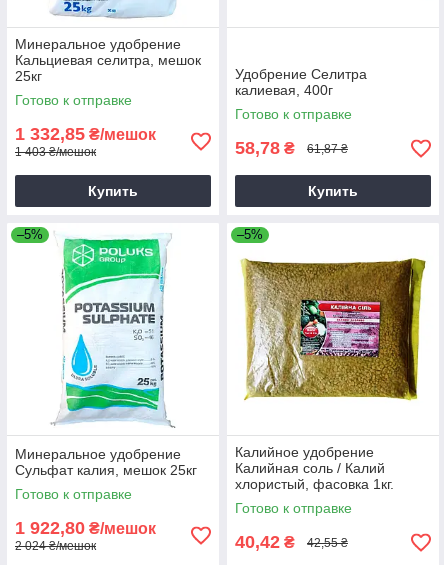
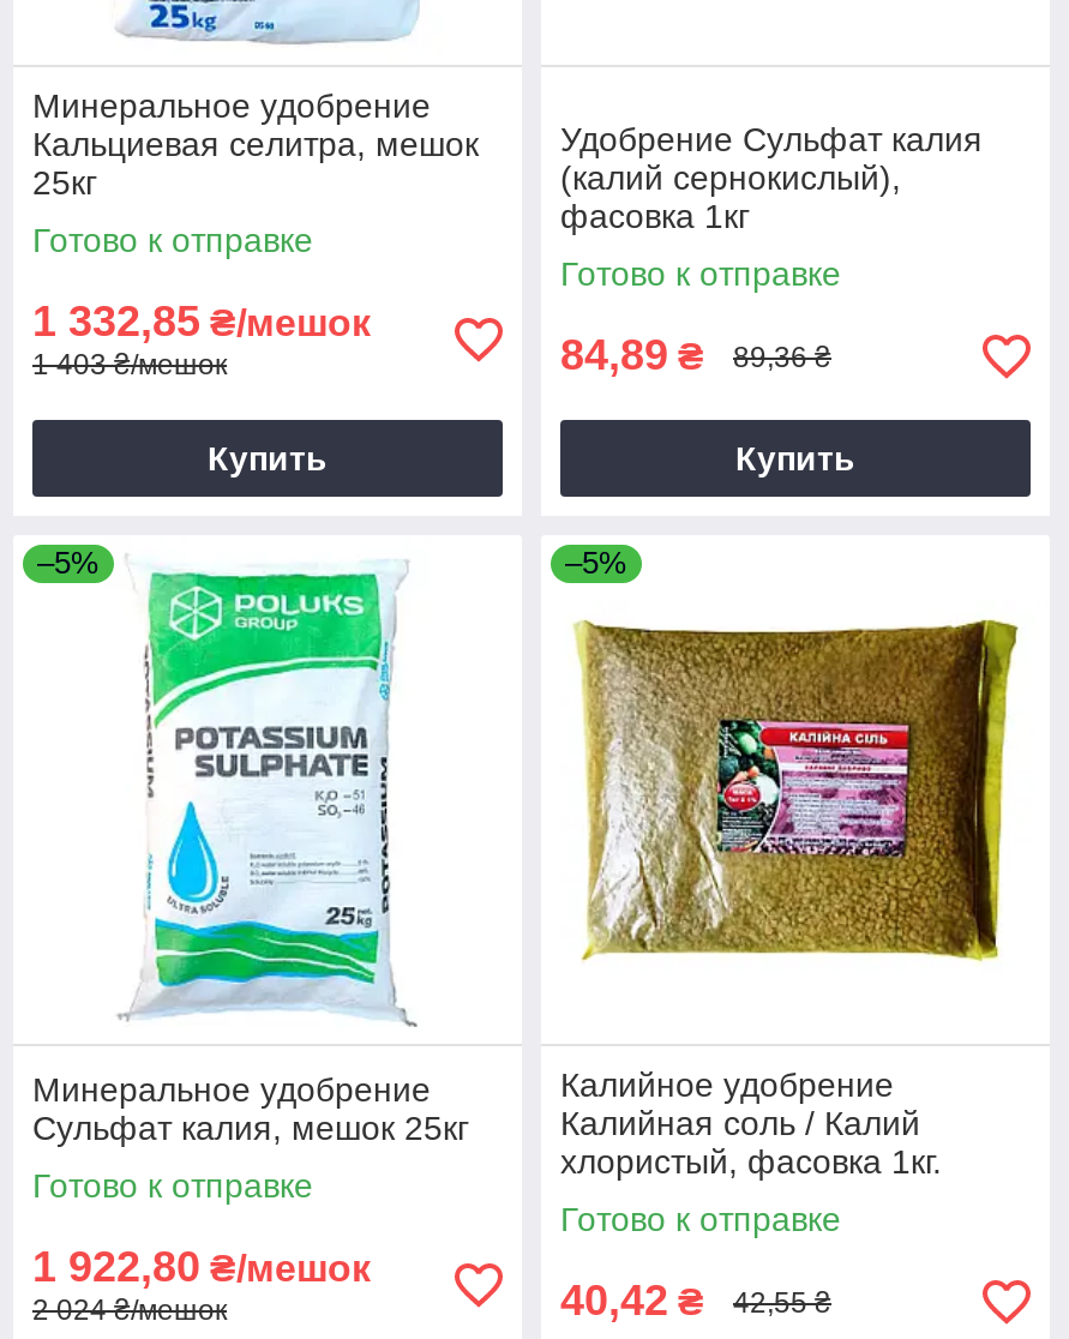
- Удобрение Селитра
- калиевая, 400г
+ Удобрение Сульфат калия
+ (калий сернокислый),
+ фасовка 1кг

- 58,78 ₴
+ 84,89 ₴

- 61,87 ₴
+ 89,36 ₴
